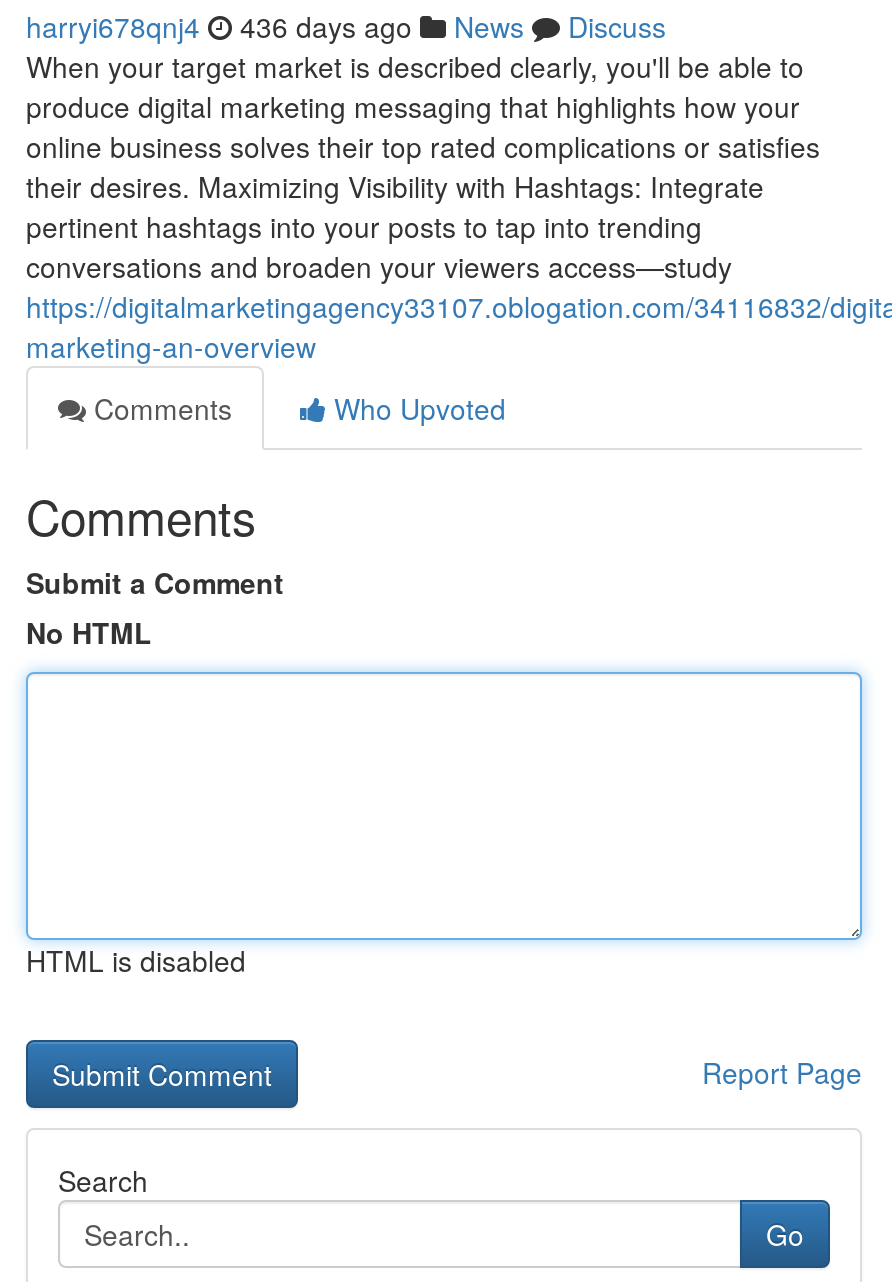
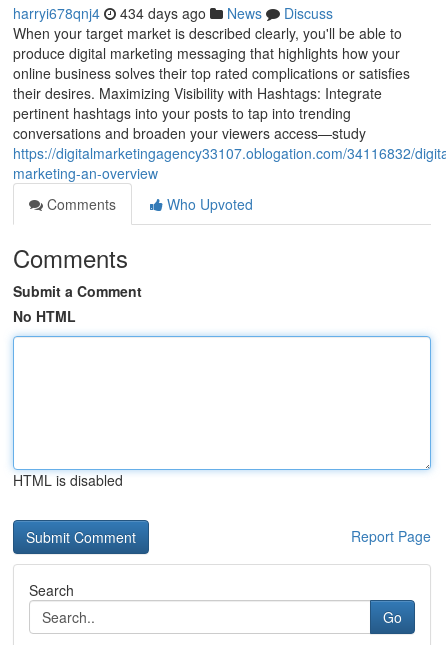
- harryi678qnj4 436 days ago News Discuss
+ harryi678qnj4 434 days ago News Discuss
